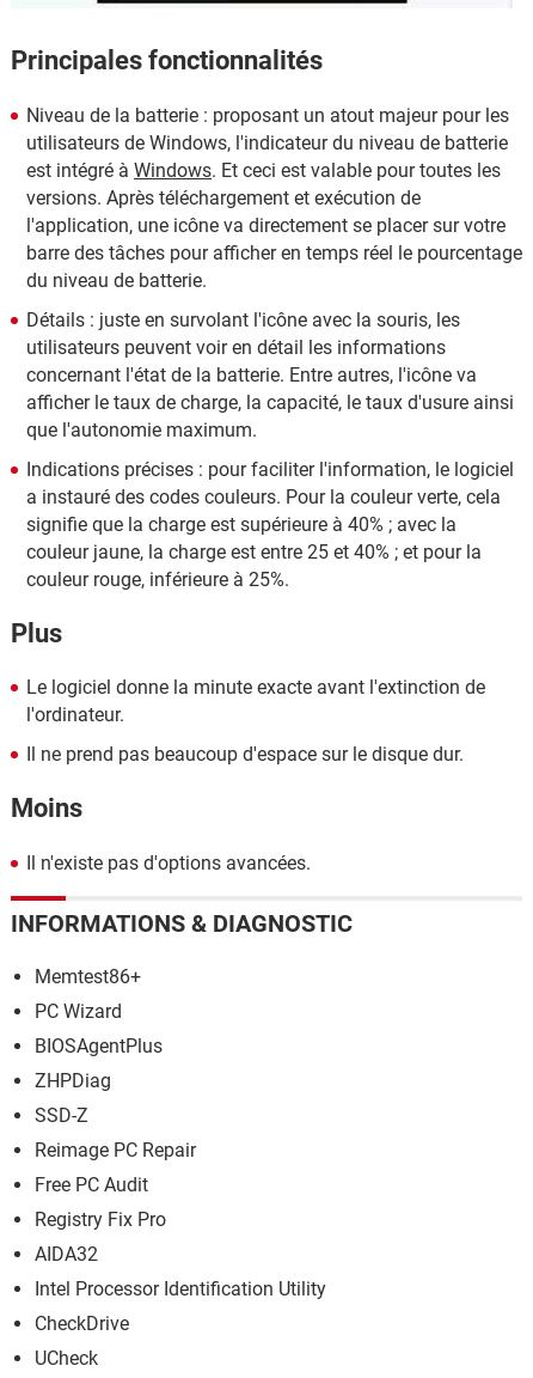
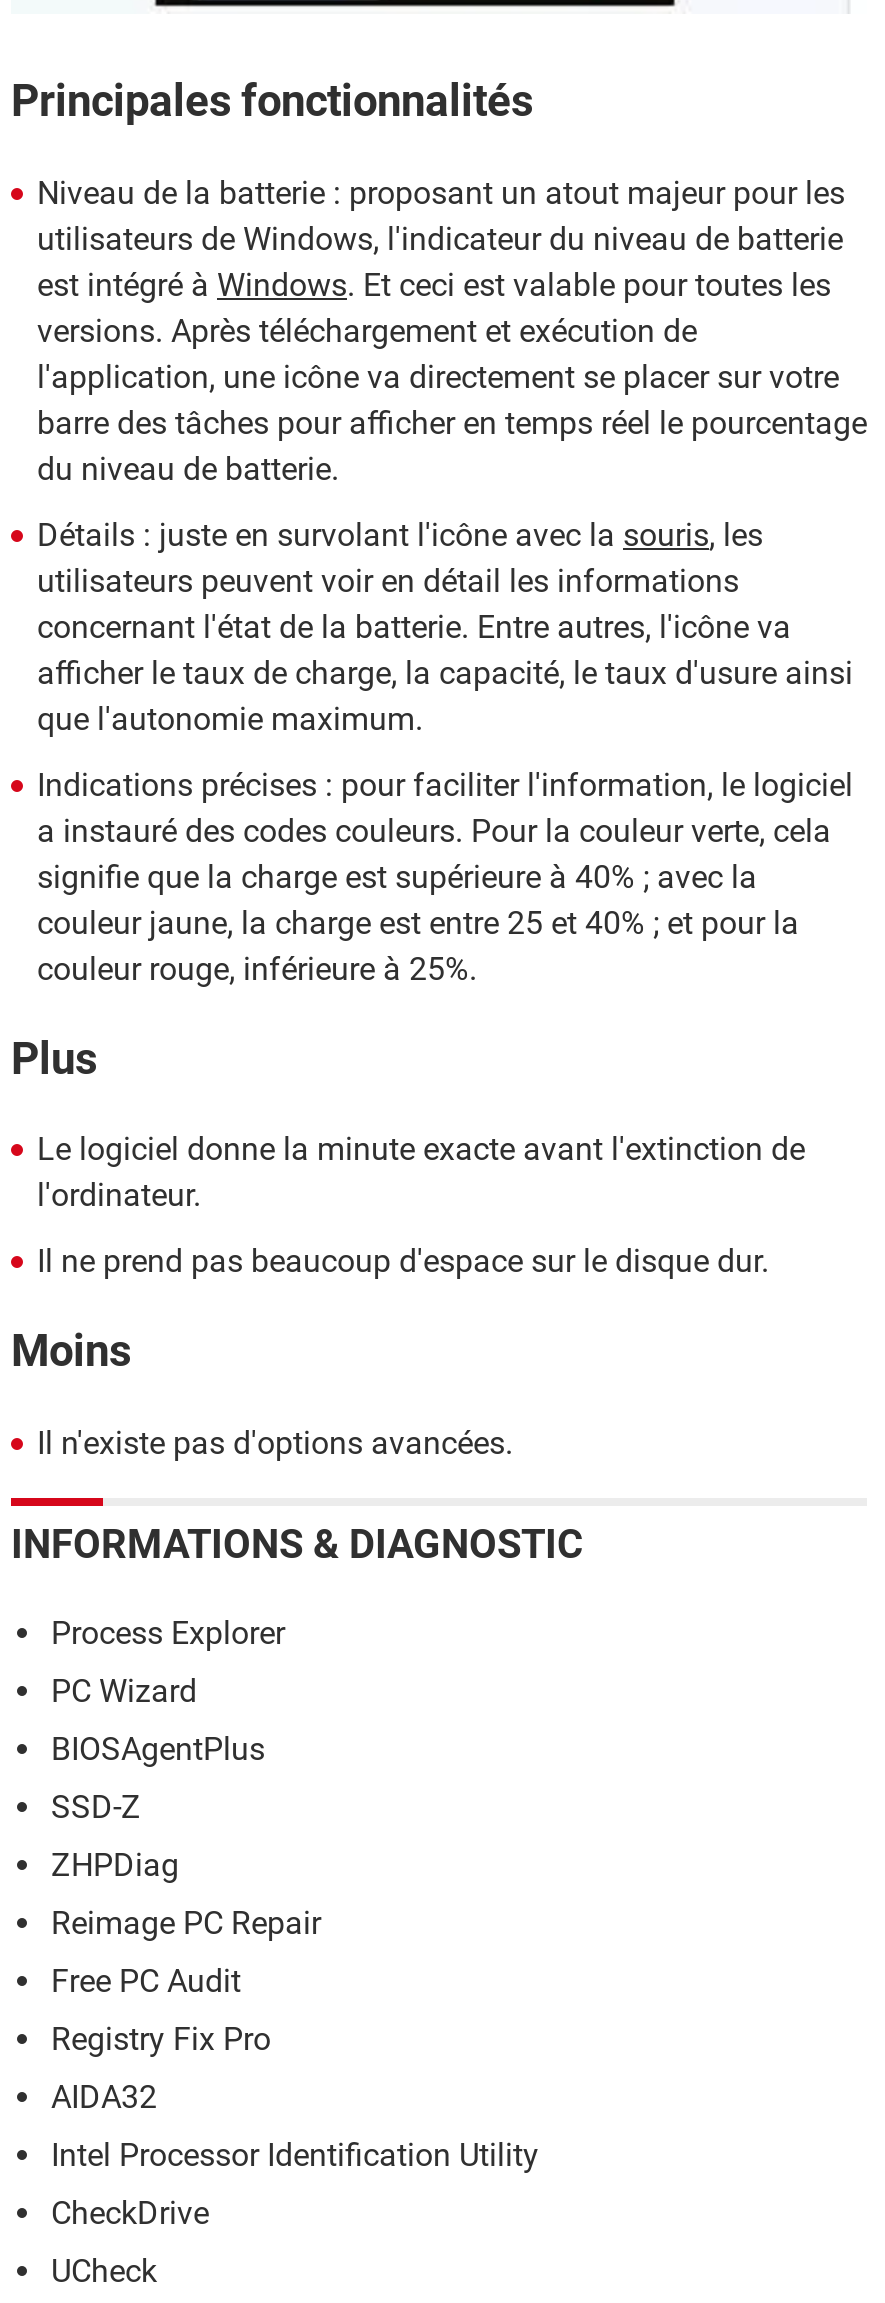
- Memtest86+
+ Process Explorer

moved down: ZHPDiag

moved up: SSD-Z
